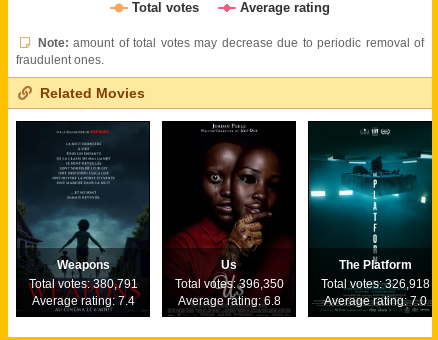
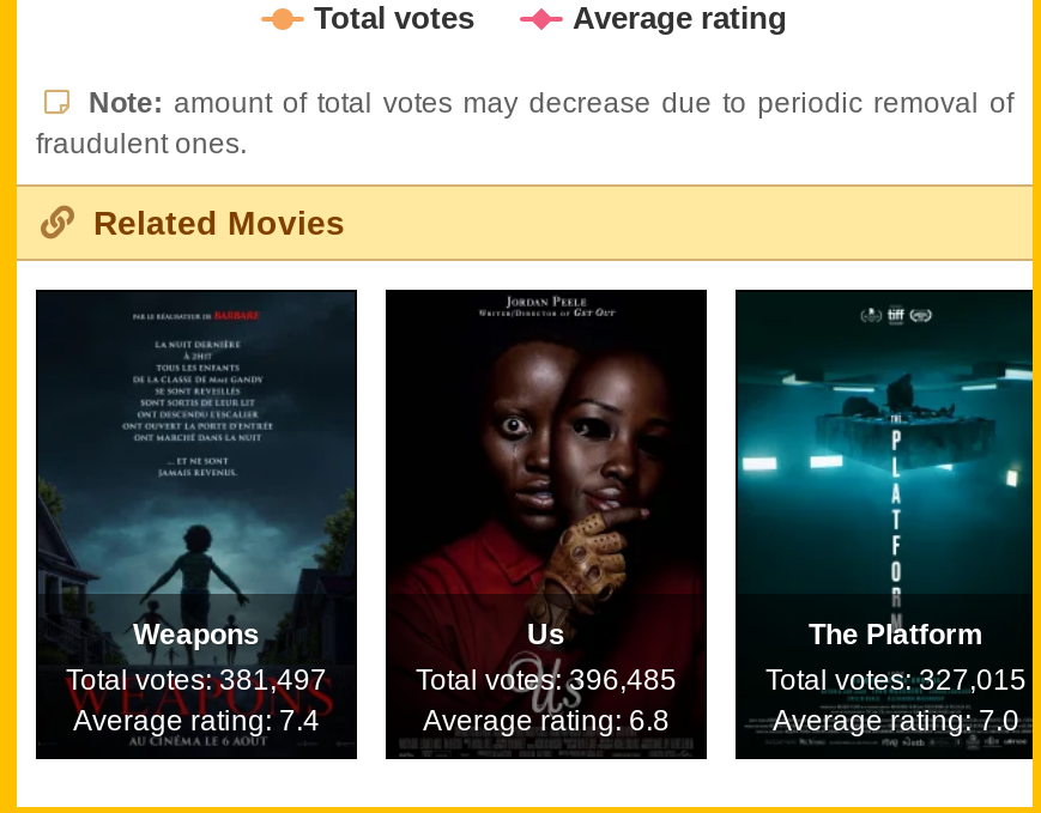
- Total votes: 380,791
+ Total votes: 381,497

- Total votes: 396,350
+ Total votes: 396,485

- Total votes: 326,918
+ Total votes: 327,015
